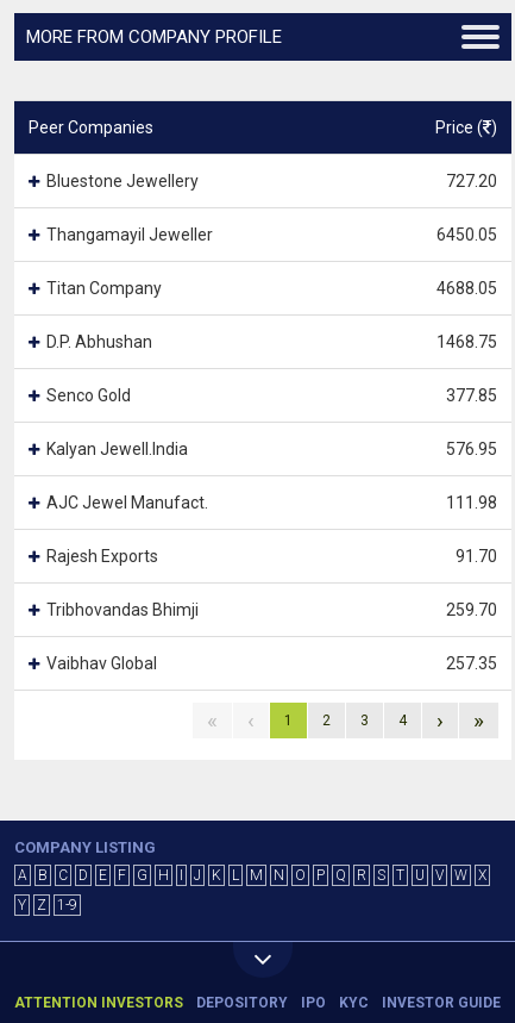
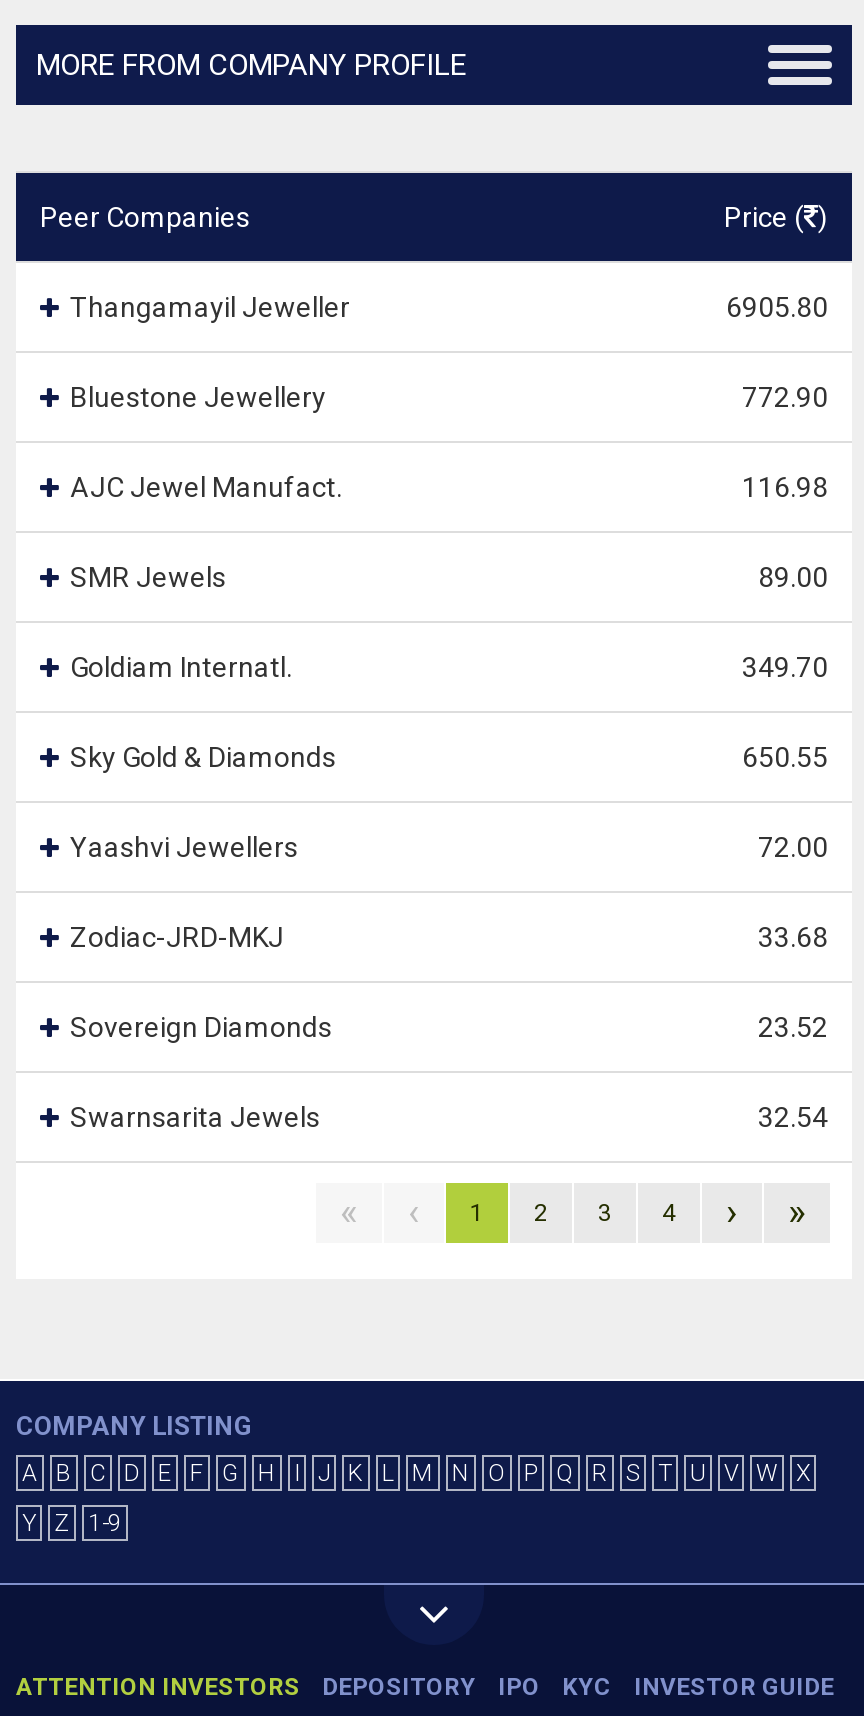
+ 6905.80

- 727.20
- 6450.05
- Titan Company
- 4688.05
- D.P. Abhushan
- 1468.75
- Senco Gold
- 377.85
- Kalyan Jewell.India
- 576.95
+ 772.90

moved down: Bluestone Jewellery

moved up: Thangamayil Jeweller

- 111.98
- Rajesh Exports
- 91.70
- Tribhovandas Bhimji
- 259.70
- Vaibhav Global
- 257.35
+ 116.98
+ SMR Jewels
+ 89.00
+ Goldiam Internatl.
+ 349.70
+ Sky Gold & Diamonds
+ 650.55
+ Yaashvi Jewellers
+ 72.00
+ Zodiac-JRD-MKJ
+ 33.68
+ Sovereign Diamonds
+ 23.52
+ Swarnsarita Jewels
+ 32.54

moved up: AJC Jewel Manufact.
